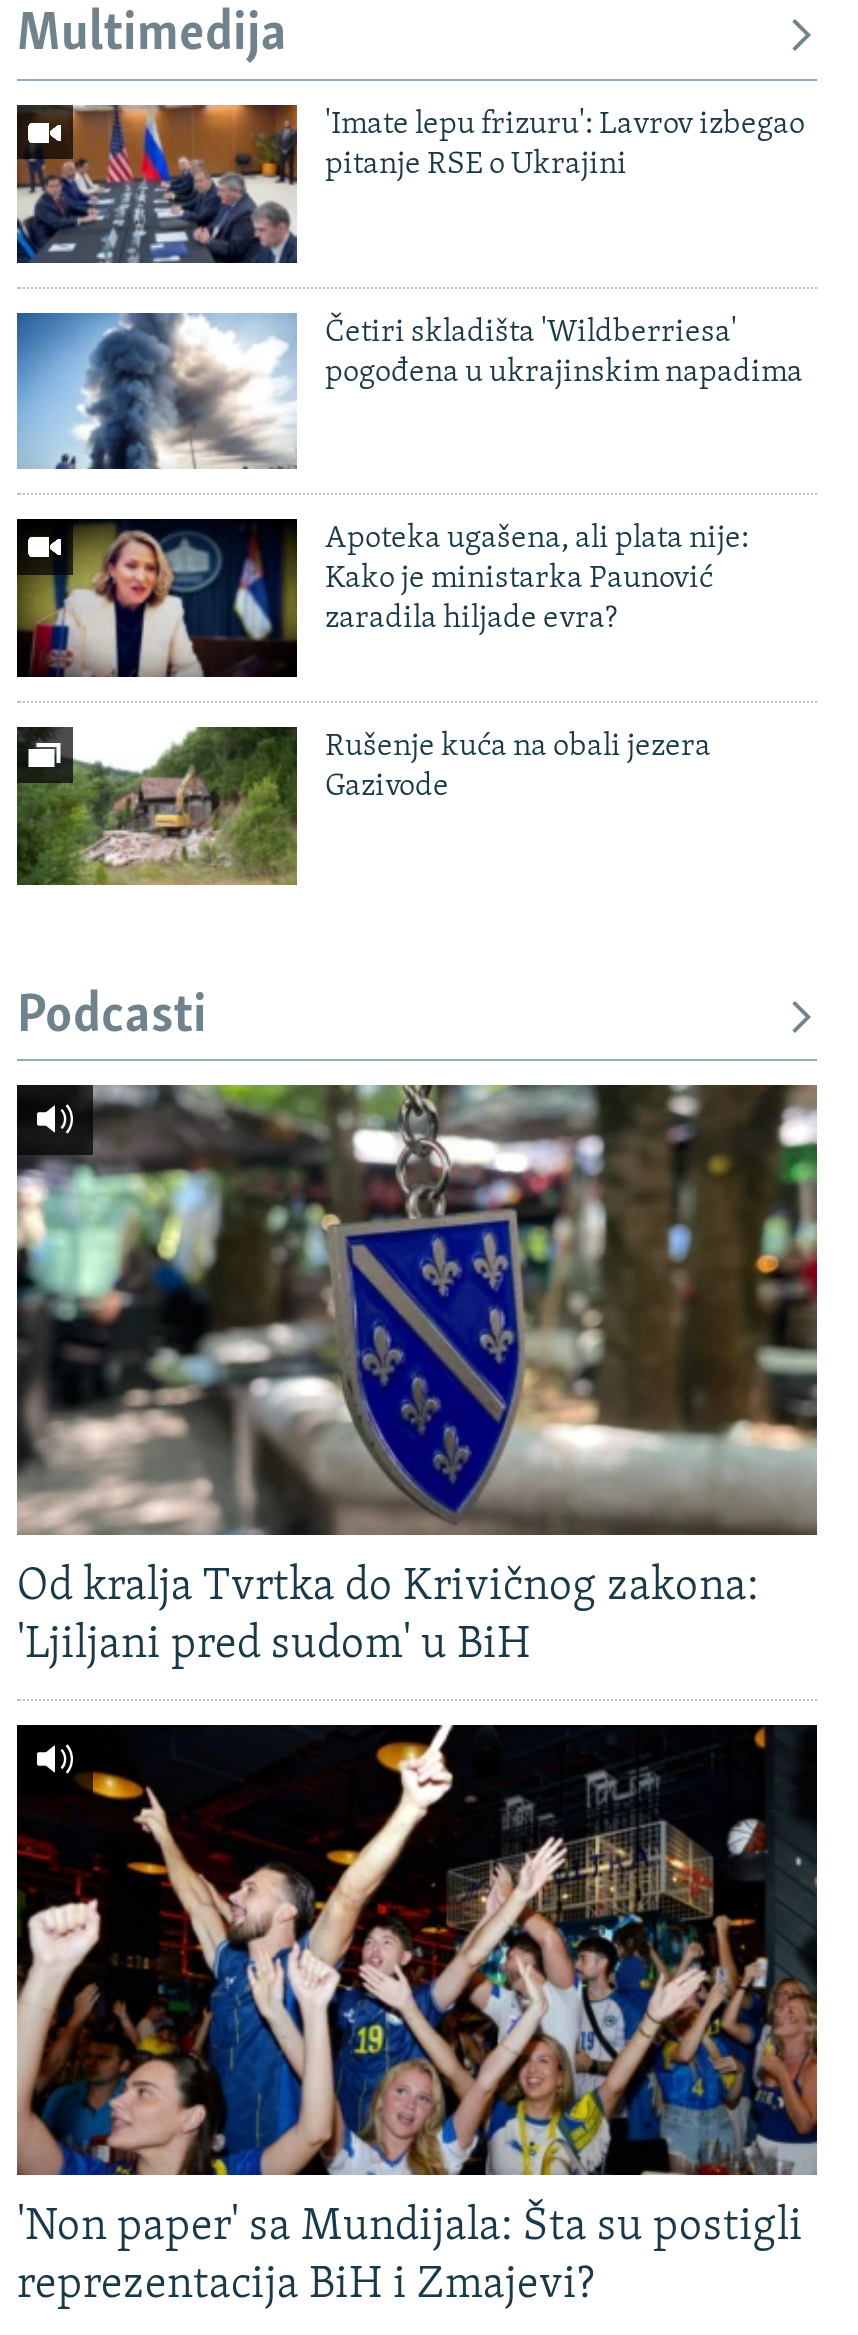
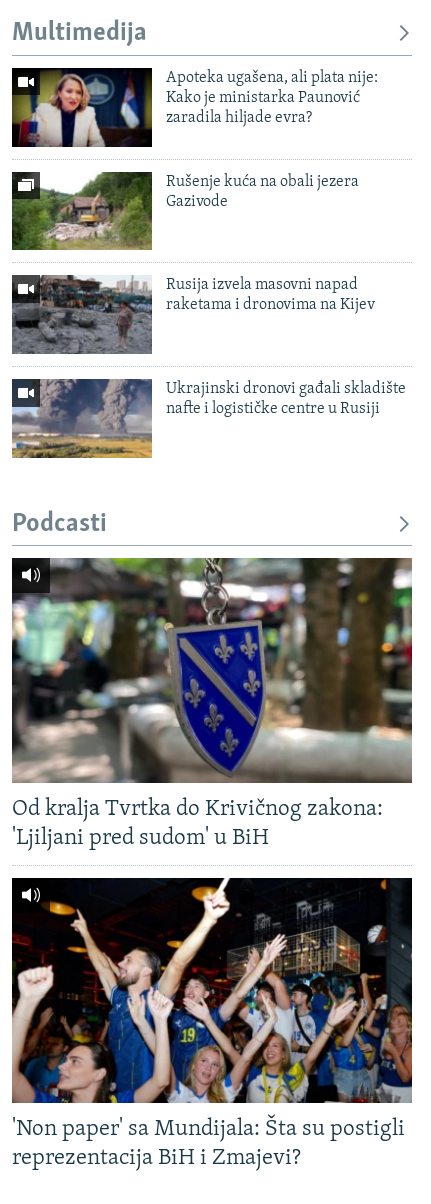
- [image]
- 'Imate lepu frizuru': Lavrov izbegao
- pitanje RSE o Ukrajini

- [image]
- Četiri skladišta 'Wildberriesa'
- pogođena u ukrajinskim napadima

moved up: [image] | Apoteka ugašena, ali plata nije: | Kako je ministarka Paunović | zaradila hiljade evra? | Rušenje kuća na obali jezera | Gazivode

moved up: [image]

+ [image]
+ Rusija izvela masovni napad
+ raketama i dronovima na Kijev

+ [image]
+ Ukrajinski dronovi gađali skladište
+ nafte i logističke centre u Rusiji
